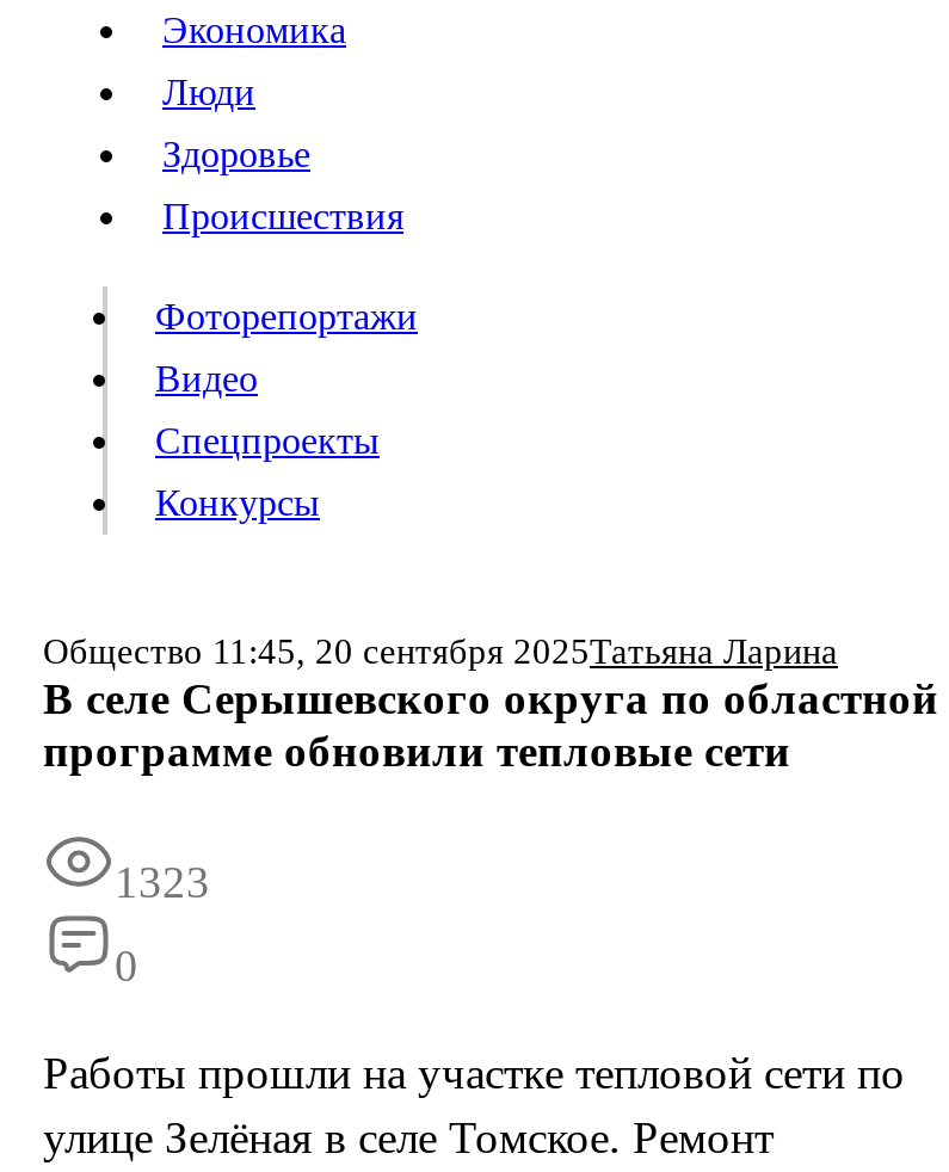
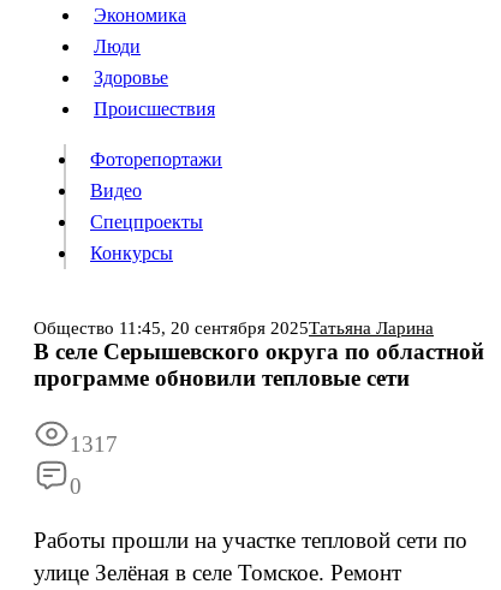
- 1323
+ 1317
